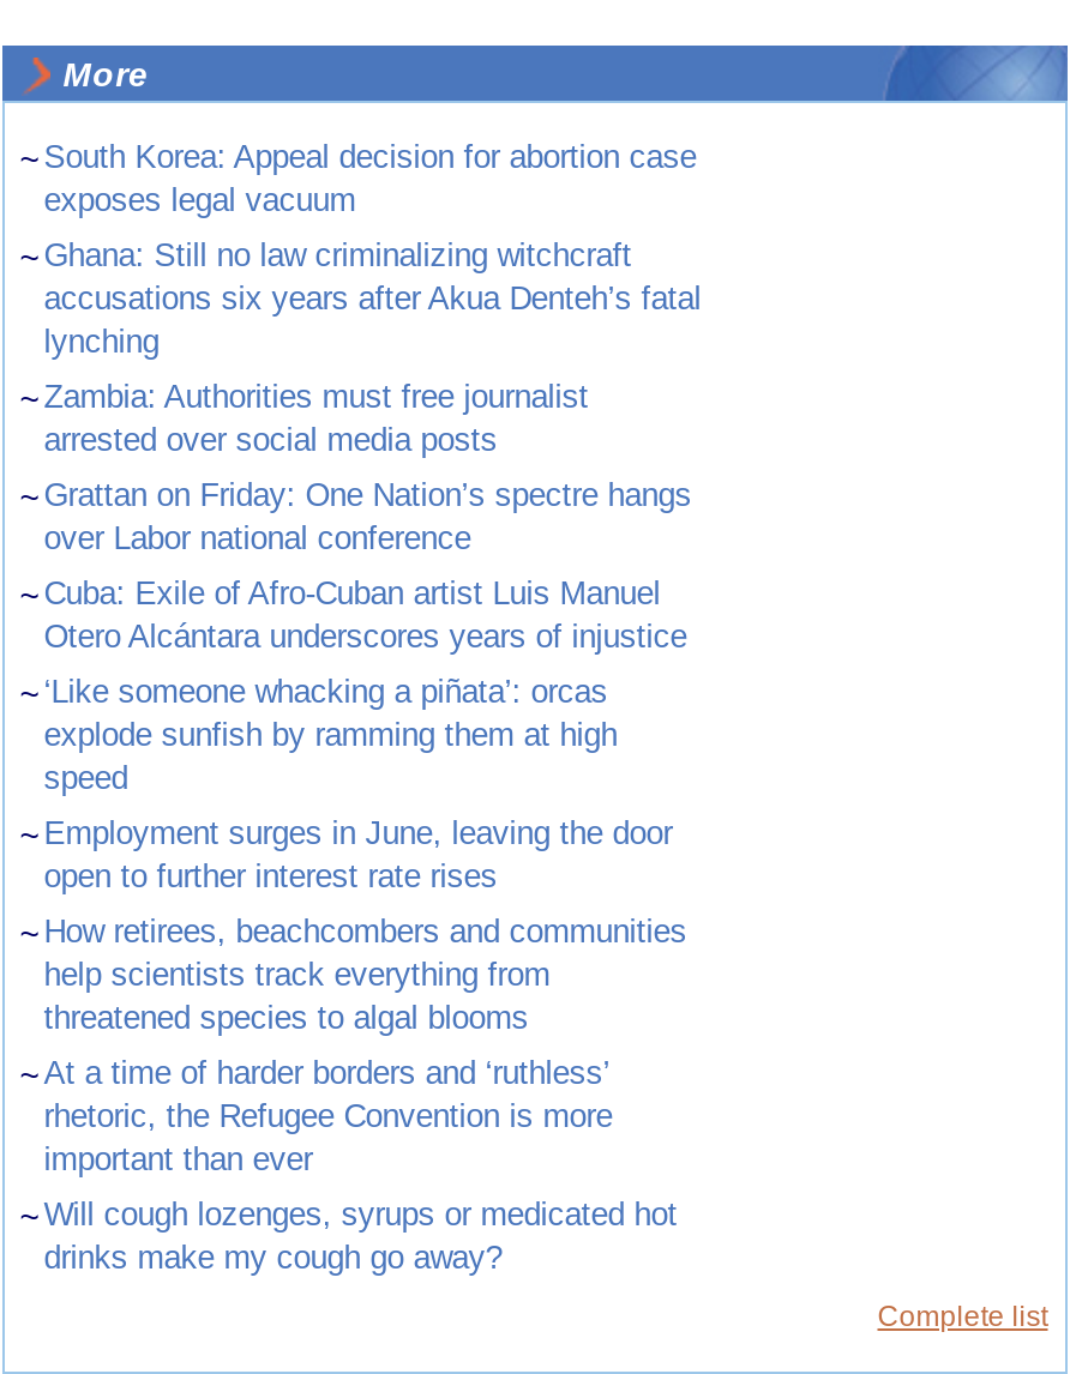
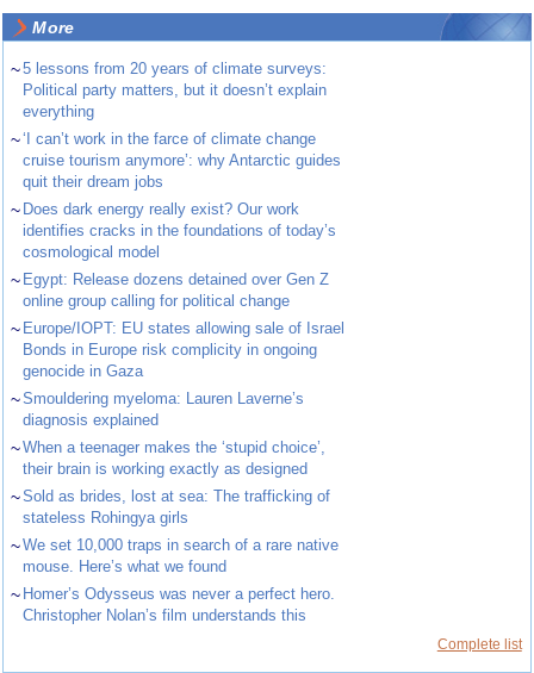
- ~ South Korea: Appeal decision for abortion case
- exposes legal vacuum
+ ~ 5 lessons from 20 years of climate surveys:
+ Political party matters, but it doesn’t explain
+ everything

- ~ Ghana: Still no law criminalizing witchcraft
- accusations six years after Akua Denteh’s fatal
- lynching
+ ~ ‘I can’t work in the farce of climate change
+ cruise tourism anymore’: why Antarctic guides
+ quit their dream jobs

- ~ Zambia: Authorities must free journalist
- arrested over social media posts
+ ~ Does dark energy really exist? Our work
+ identifies cracks in the foundations of today’s
+ cosmological model

- ~ Grattan on Friday: One Nation’s spectre hangs
- over Labor national conference
+ ~ Egypt: Release dozens detained over Gen Z
+ online group calling for political change

- ~ Cuba: Exile of Afro-Cuban artist Luis Manuel
- Otero Alcántara underscores years of injustice
+ ~ Europe/IOPT: EU states allowing sale of Israel
+ Bonds in Europe risk complicity in ongoing
+ genocide in Gaza

- ~ ‘Like someone whacking a piñata’: orcas
- explode sunfish by ramming them at high
- speed
+ ~ Smouldering myeloma: Lauren Laverne’s
+ diagnosis explained

- ~ Employment surges in June, leaving the door
- open to further interest rate rises
+ ~ When a teenager makes the ‘stupid choice’,
+ their brain is working exactly as designed

- ~ How retirees, beachcombers and communities
- help scientists track everything from
- threatened species to algal blooms
+ ~ Sold as brides, lost at sea: The trafficking of
+ stateless Rohingya girls

- ~ At a time of harder borders and ‘ruthless’
- rhetoric, the Refugee Convention is more
- important than ever
+ ~ We set 10,000 traps in search of a rare native
+ mouse. Here’s what we found

- ~ Will cough lozenges, syrups or medicated hot
- drinks make my cough go away?
+ ~ Homer’s Odysseus was never a perfect hero.
+ Christopher Nolan’s film understands this
